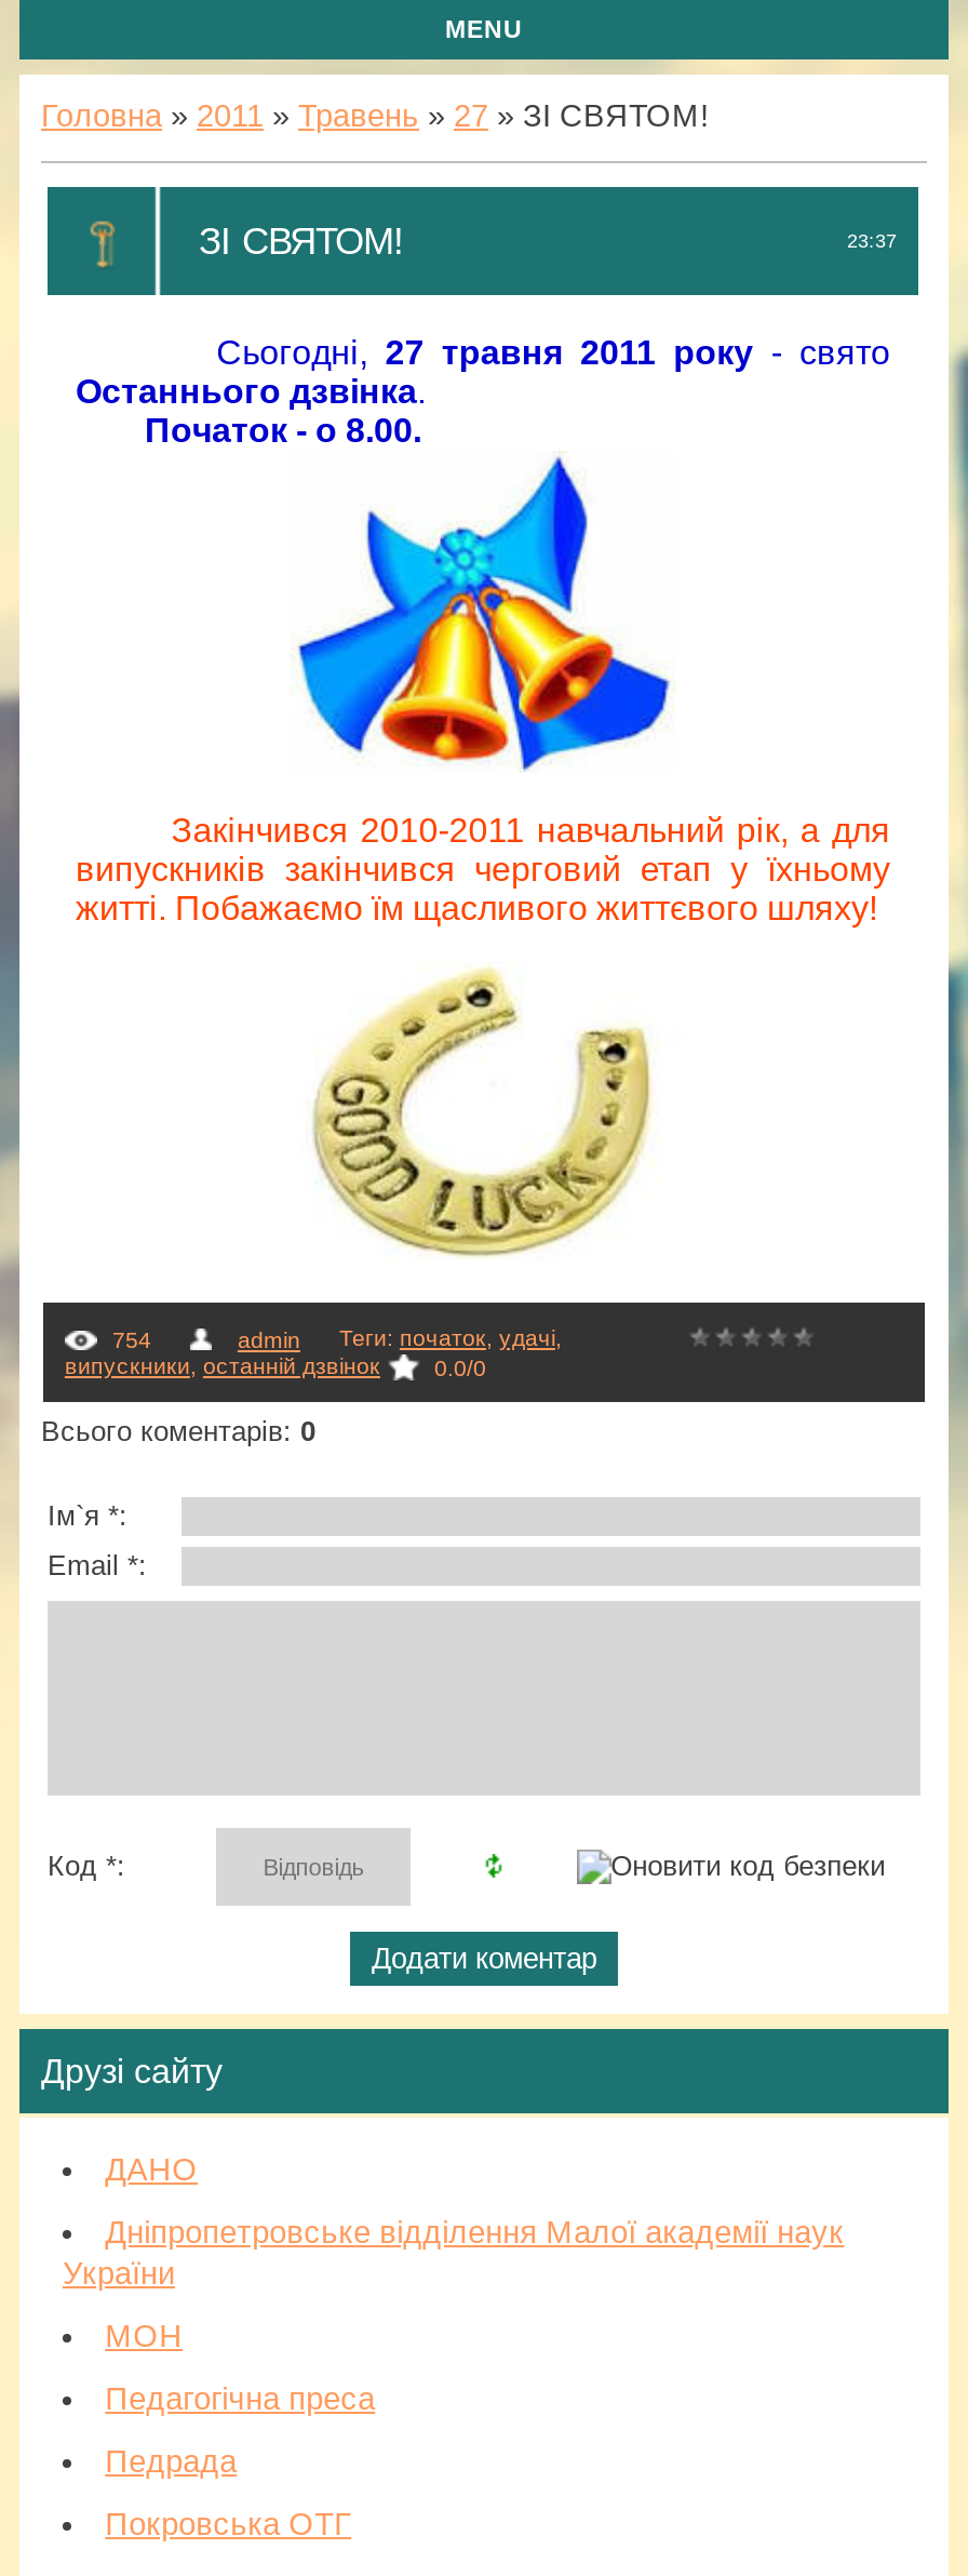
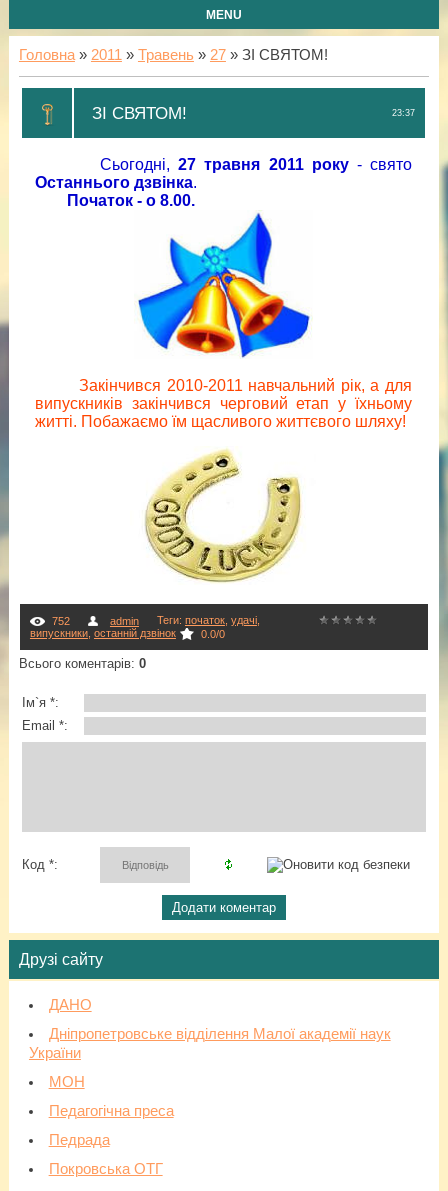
- 754
+ 752
